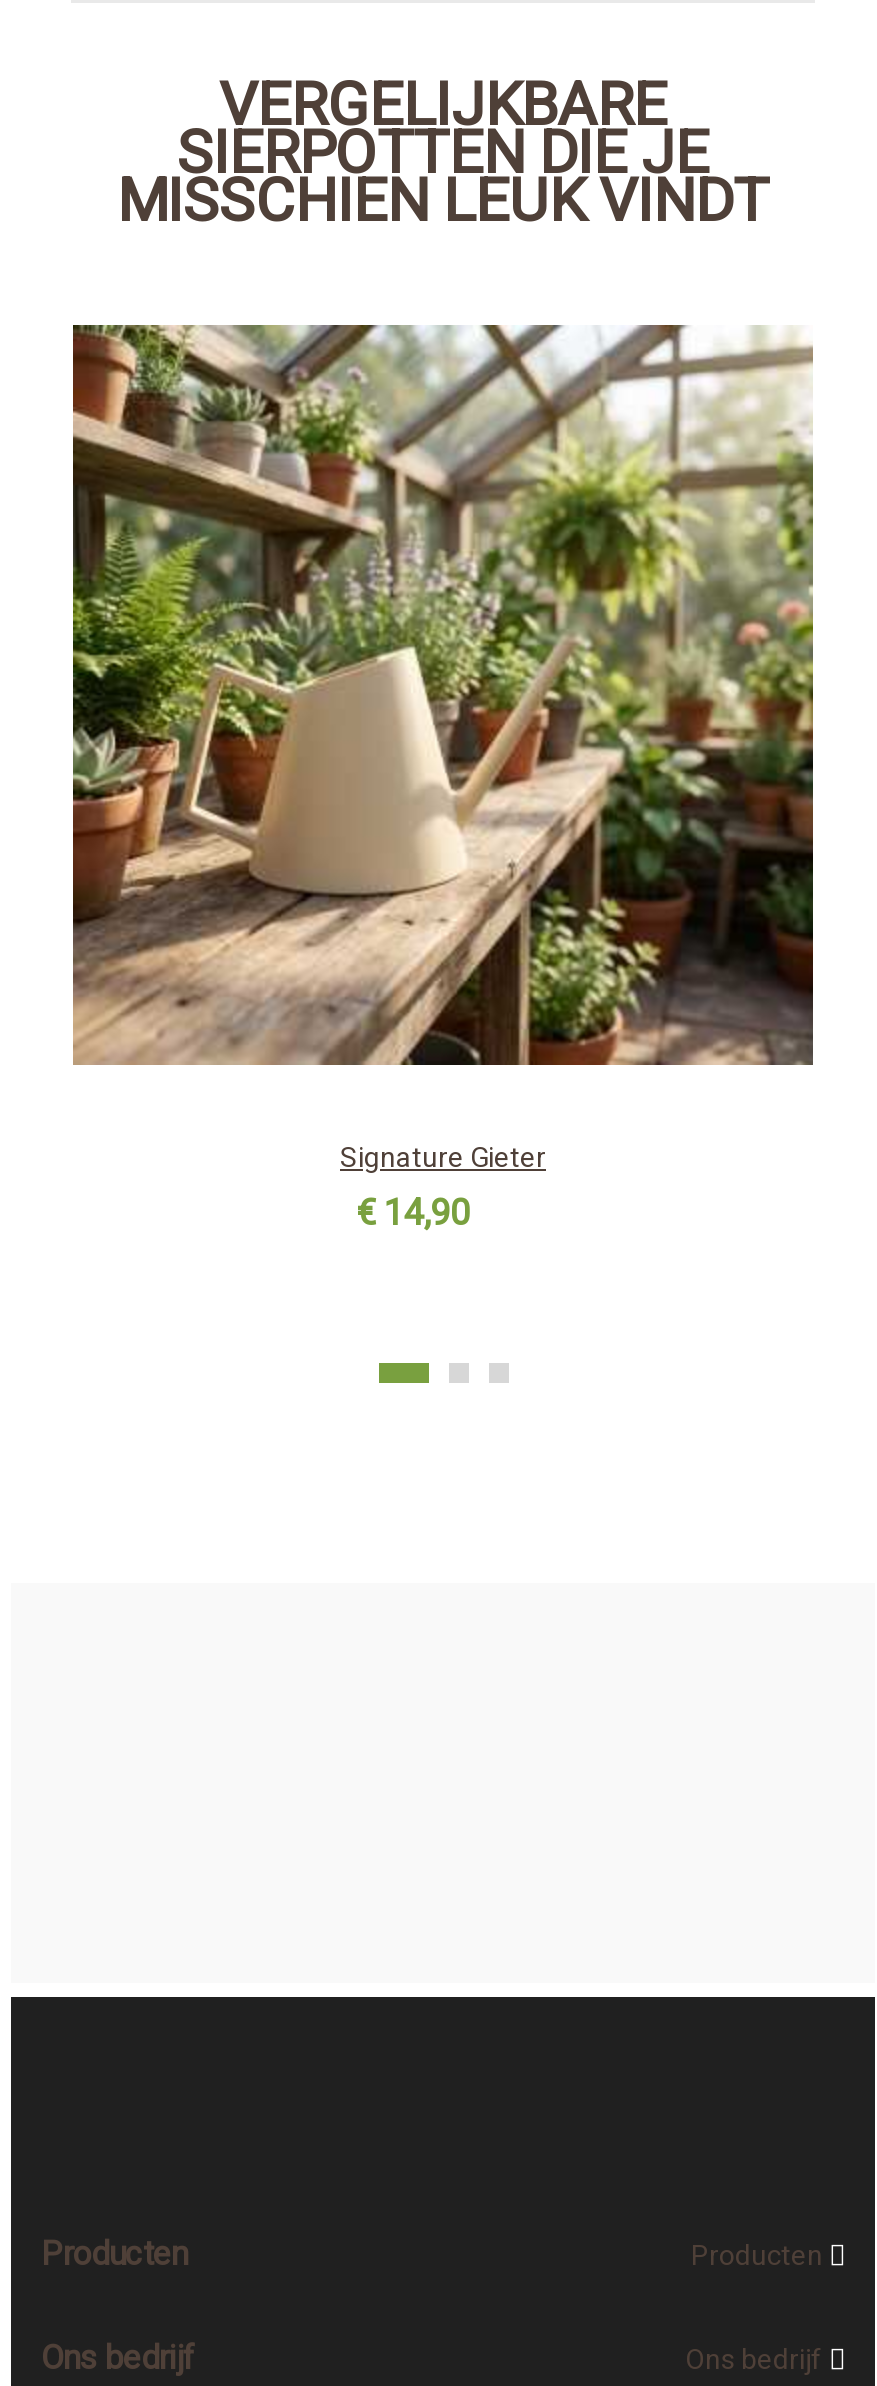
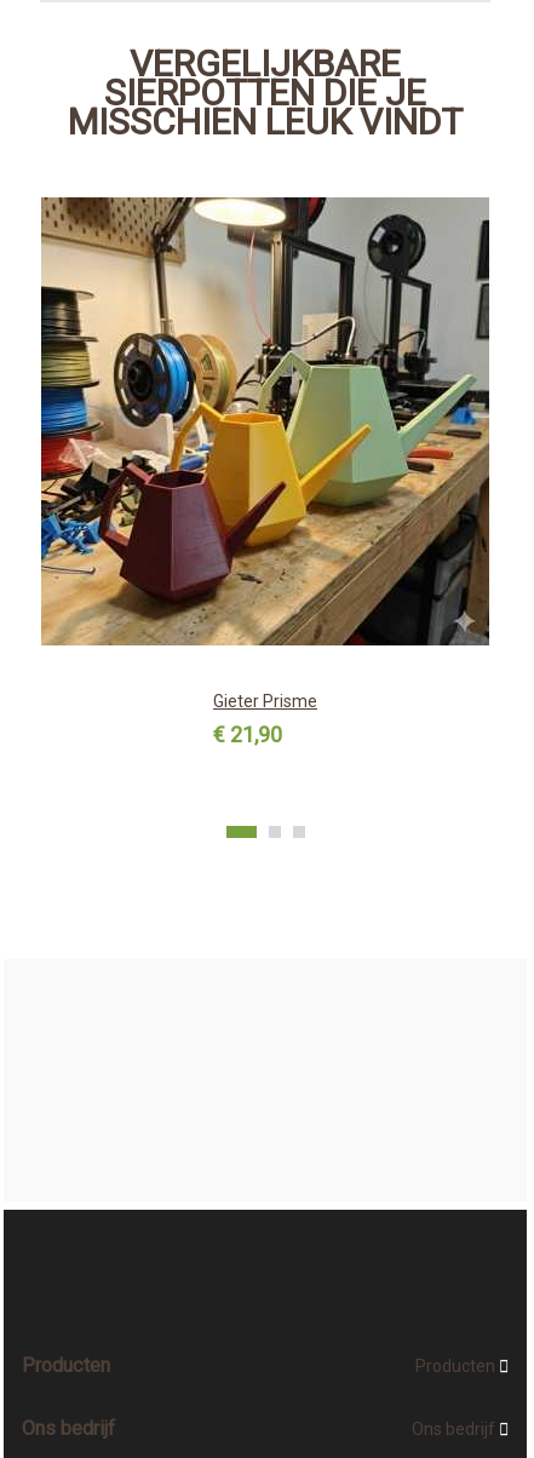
- [image]
- Signature Gieter
- € 14,90
+ [image]
+ Gieter Prisme
+ € 21,90
